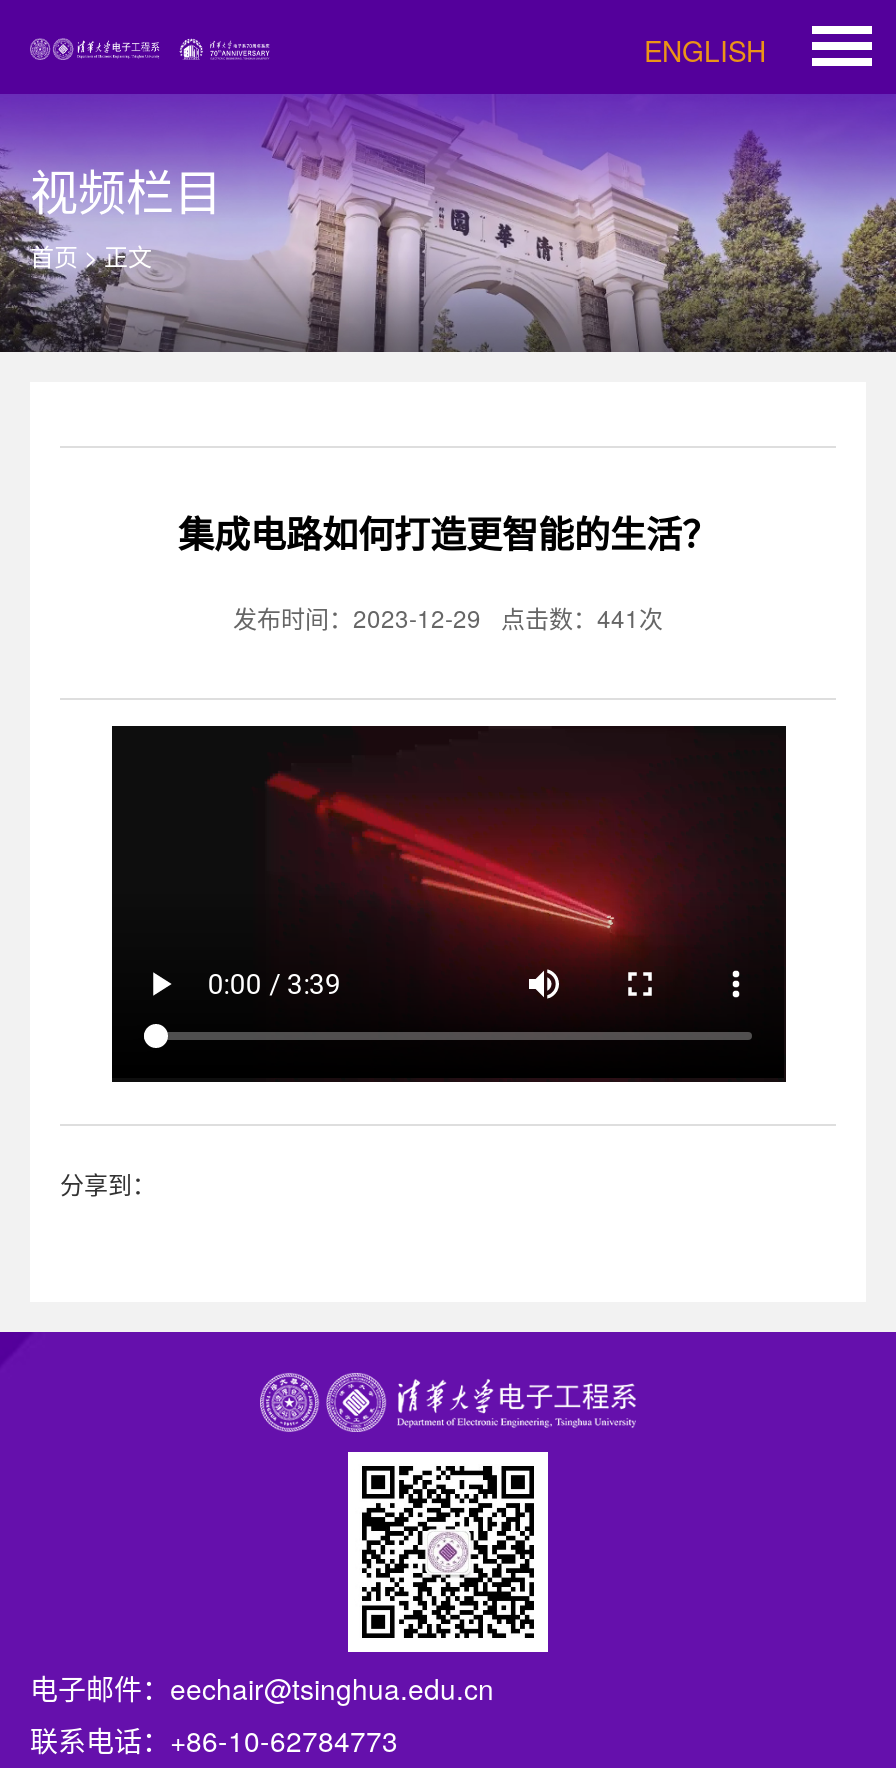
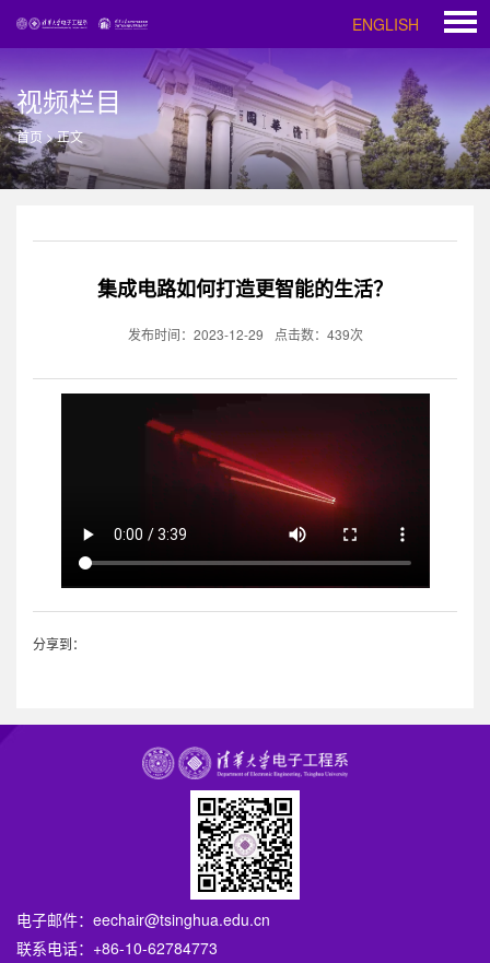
- 发布时间：2023-12-29 点击数：441次
+ 发布时间：2023-12-29 点击数：439次
